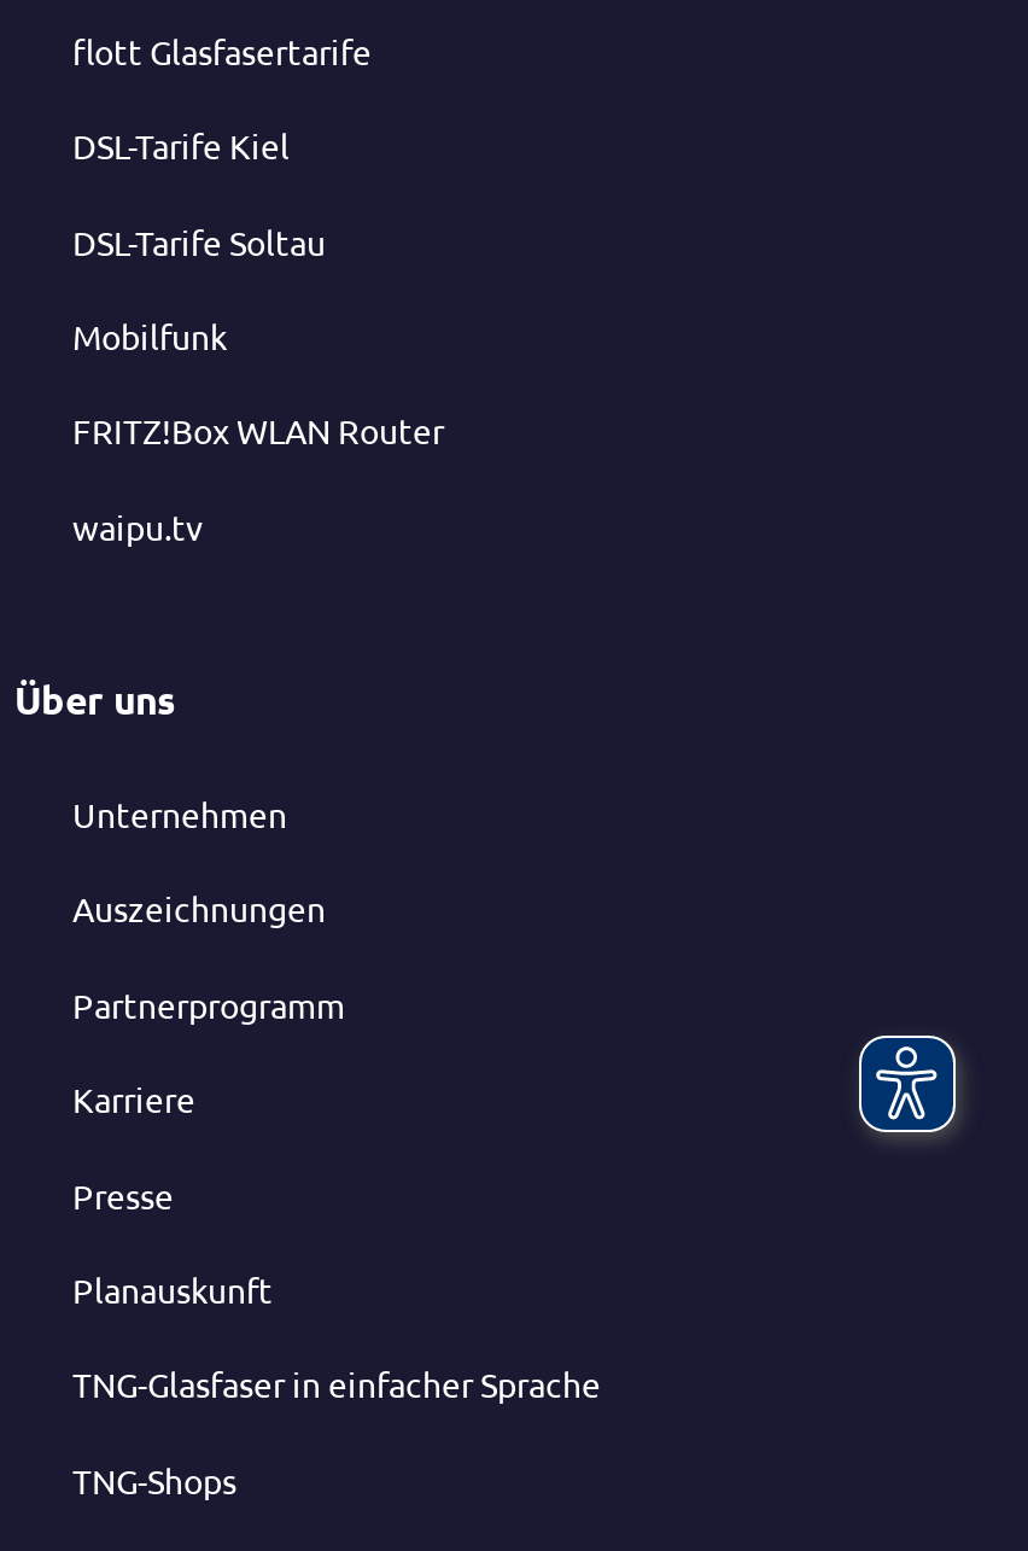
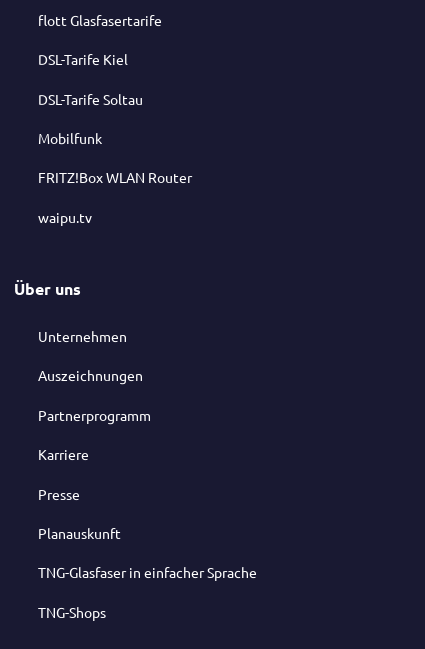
- [image]
